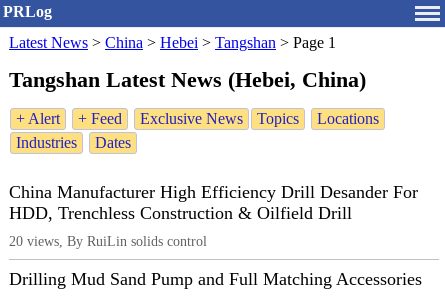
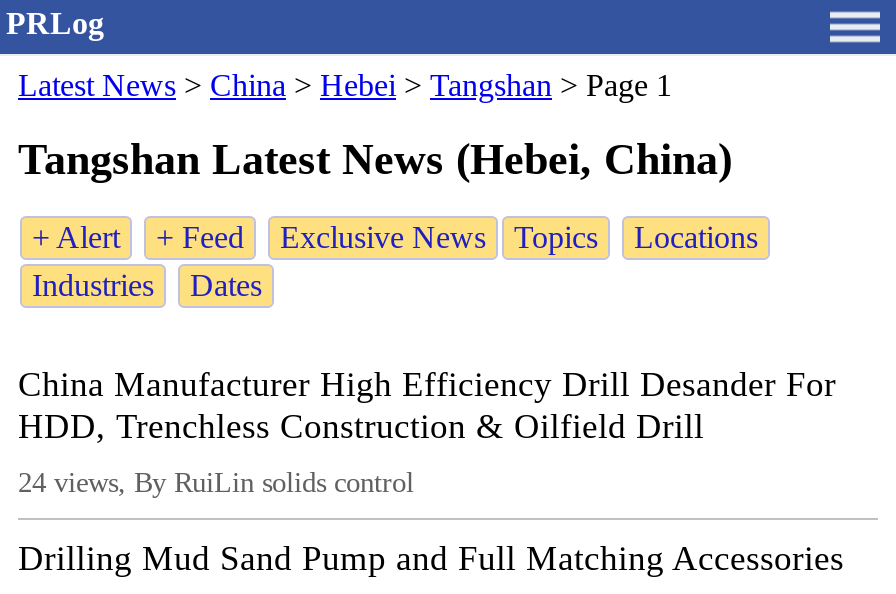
- 20 views, By RuiLin solids control
+ 24 views, By RuiLin solids control
